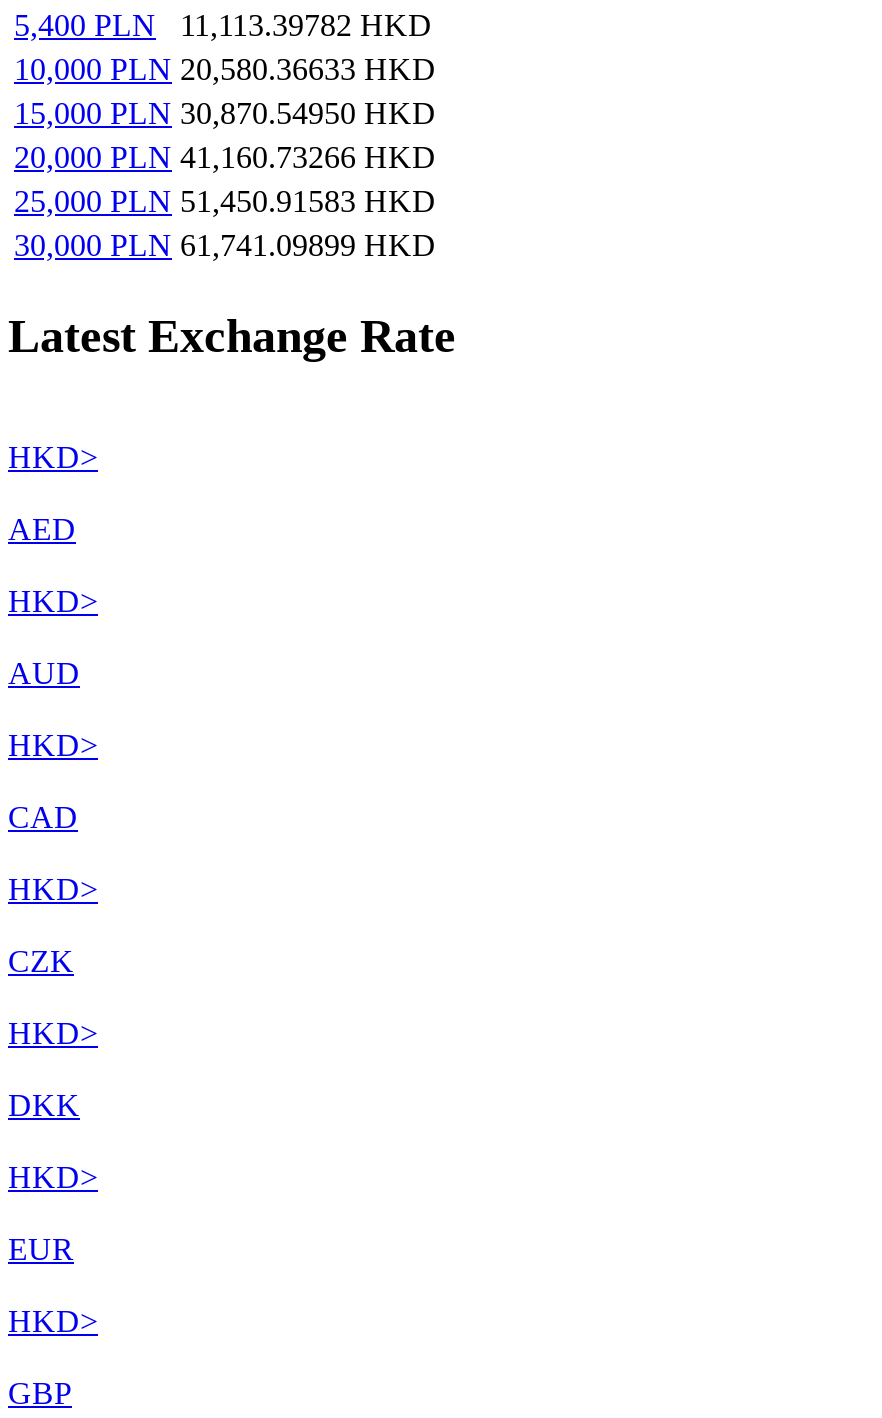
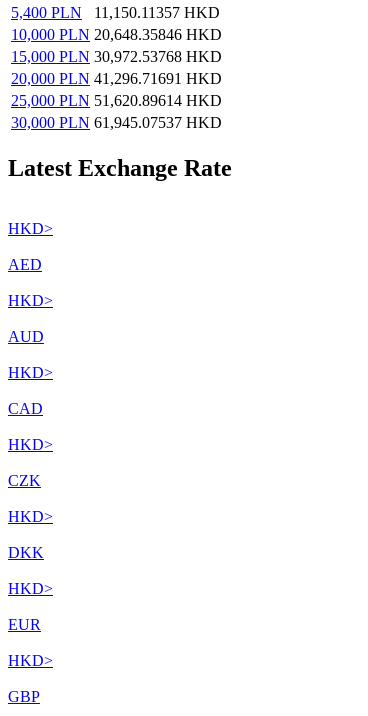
- 5,400 PLN 11,113.39782 HKD
+ 5,400 PLN 11,150.11357 HKD

- 10,000 PLN 20,580.36633 HKD
+ 10,000 PLN 20,648.35846 HKD

- 15,000 PLN 30,870.54950 HKD
+ 15,000 PLN 30,972.53768 HKD

- 20,000 PLN 41,160.73266 HKD
+ 20,000 PLN 41,296.71691 HKD

- 25,000 PLN 51,450.91583 HKD
+ 25,000 PLN 51,620.89614 HKD

- 30,000 PLN 61,741.09899 HKD
+ 30,000 PLN 61,945.07537 HKD
